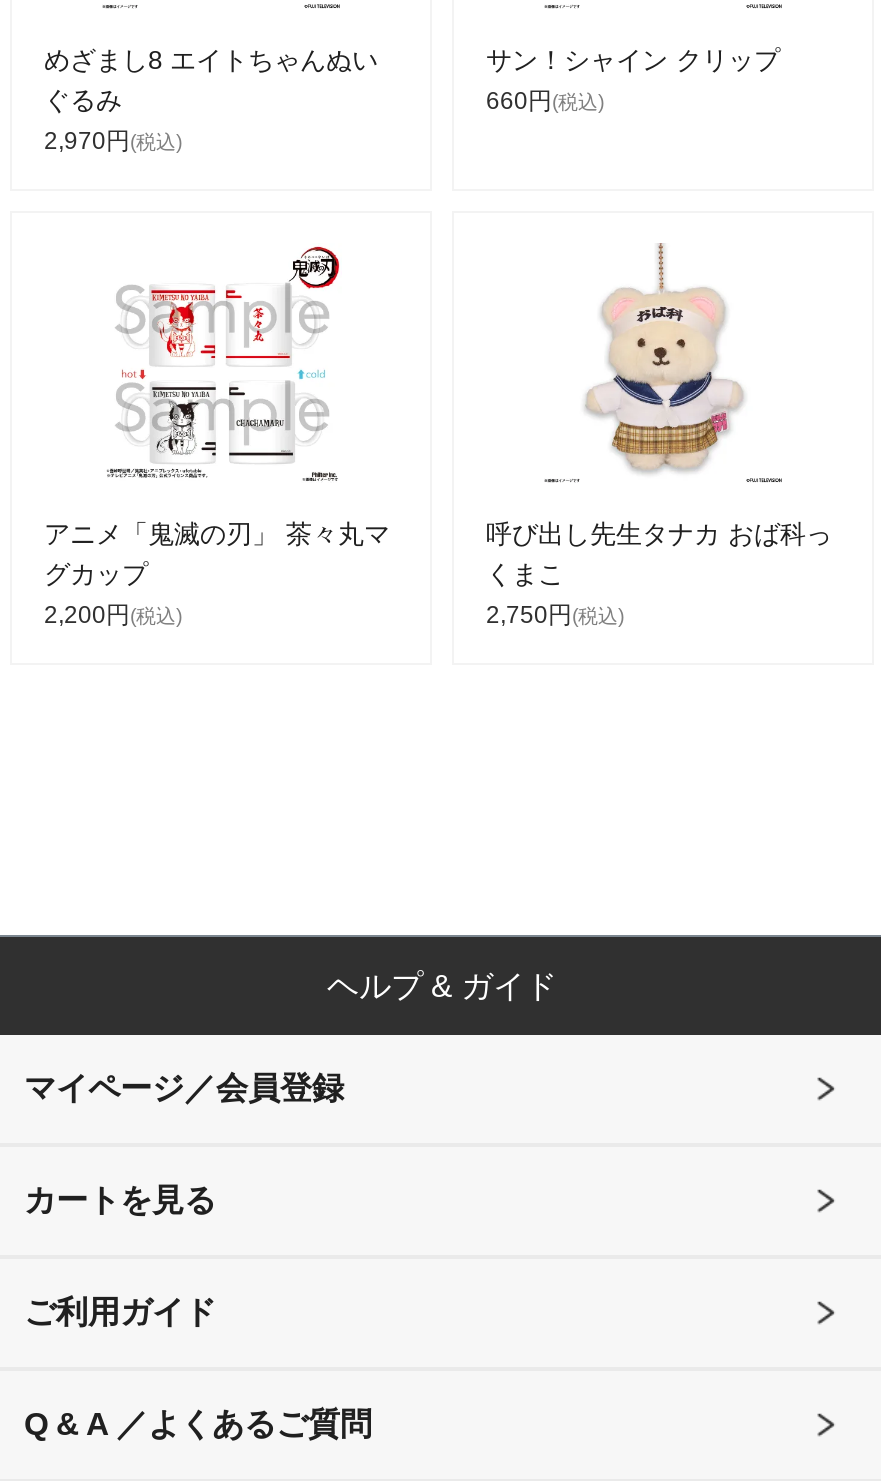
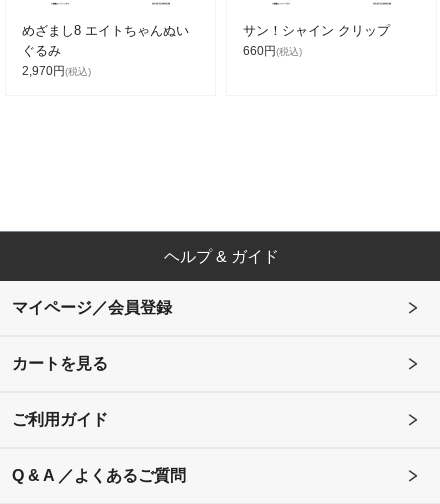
- [image]
- アニメ「鬼滅の刃」 茶々丸マ
- グカップ
- 2,200円(税込)

- [image]
- 呼び出し先生タナカ おば科っ
- くまこ
- 2,750円(税込)
